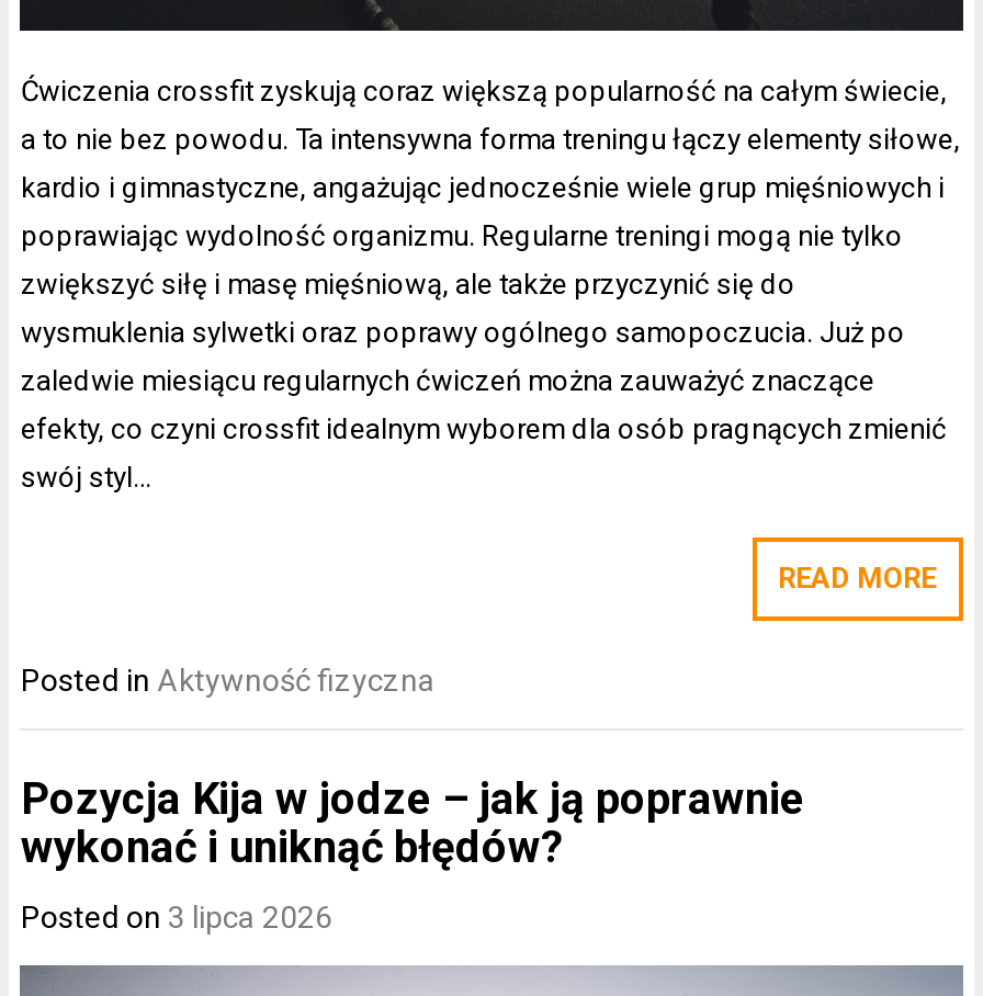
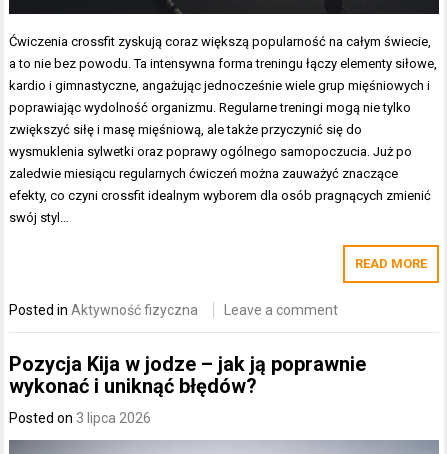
+ Leave a comment
